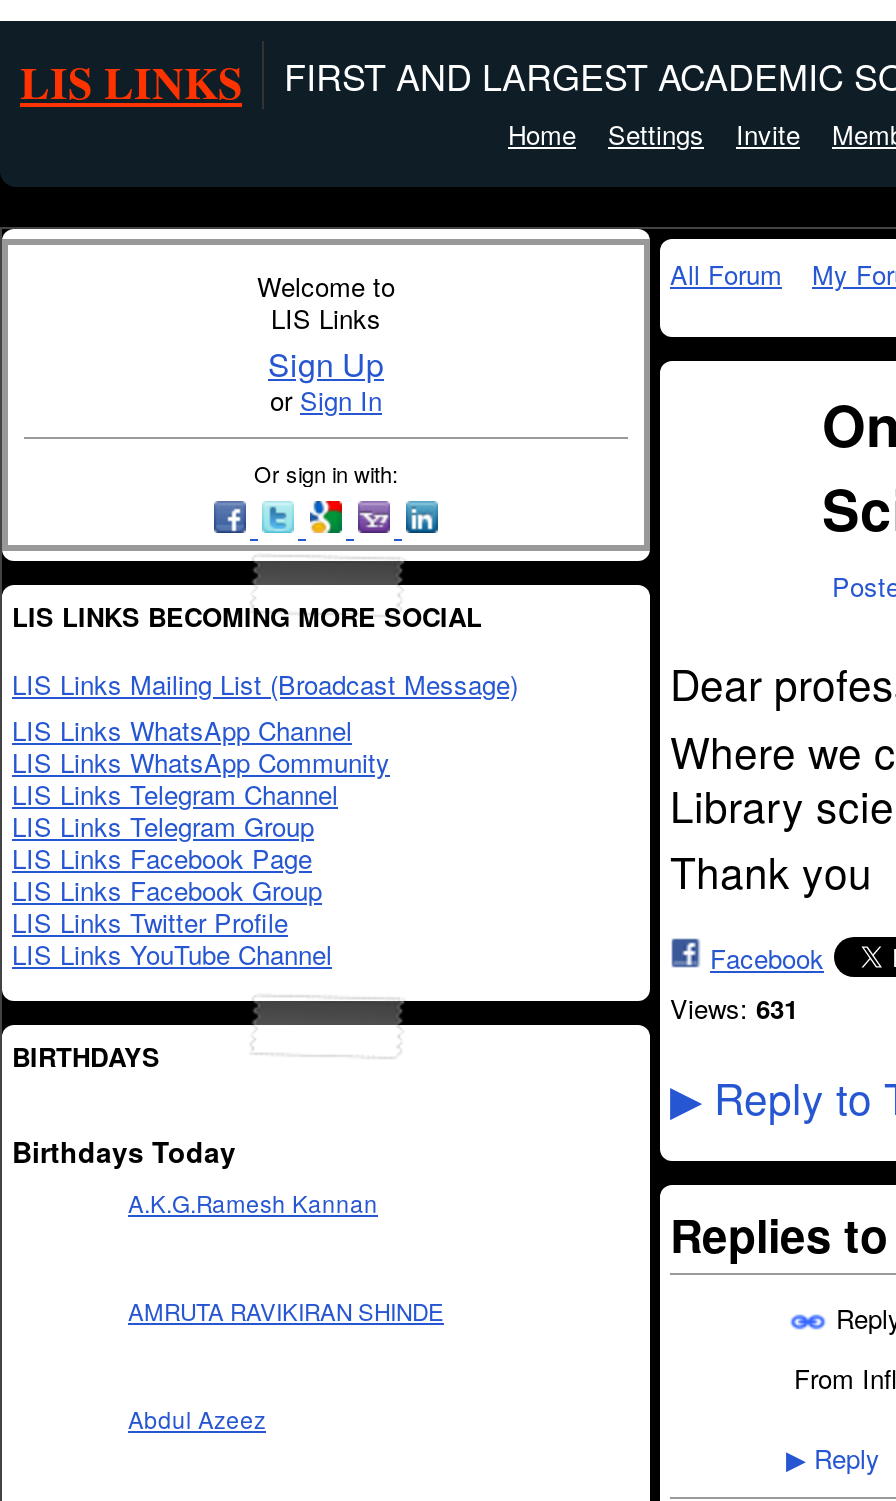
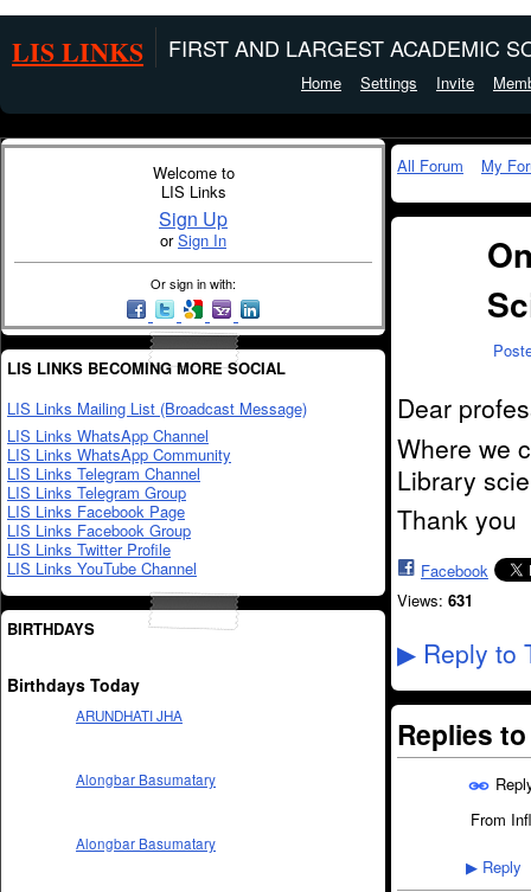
- A.K.G.Ramesh Kannan
+ ARUNDHATI JHA

- AMRUTA RAVIKIRAN SHINDE
+ Alongbar Basumatary

- Abdul Azeez
+ Alongbar Basumatary
